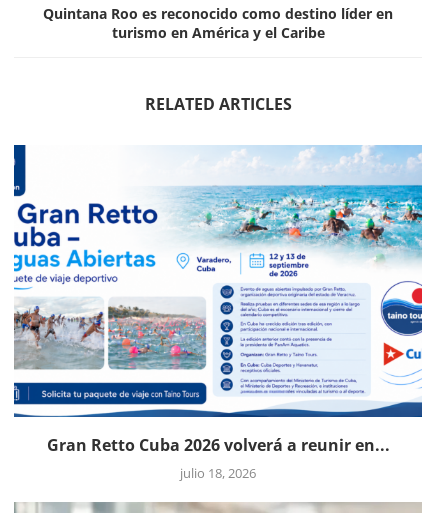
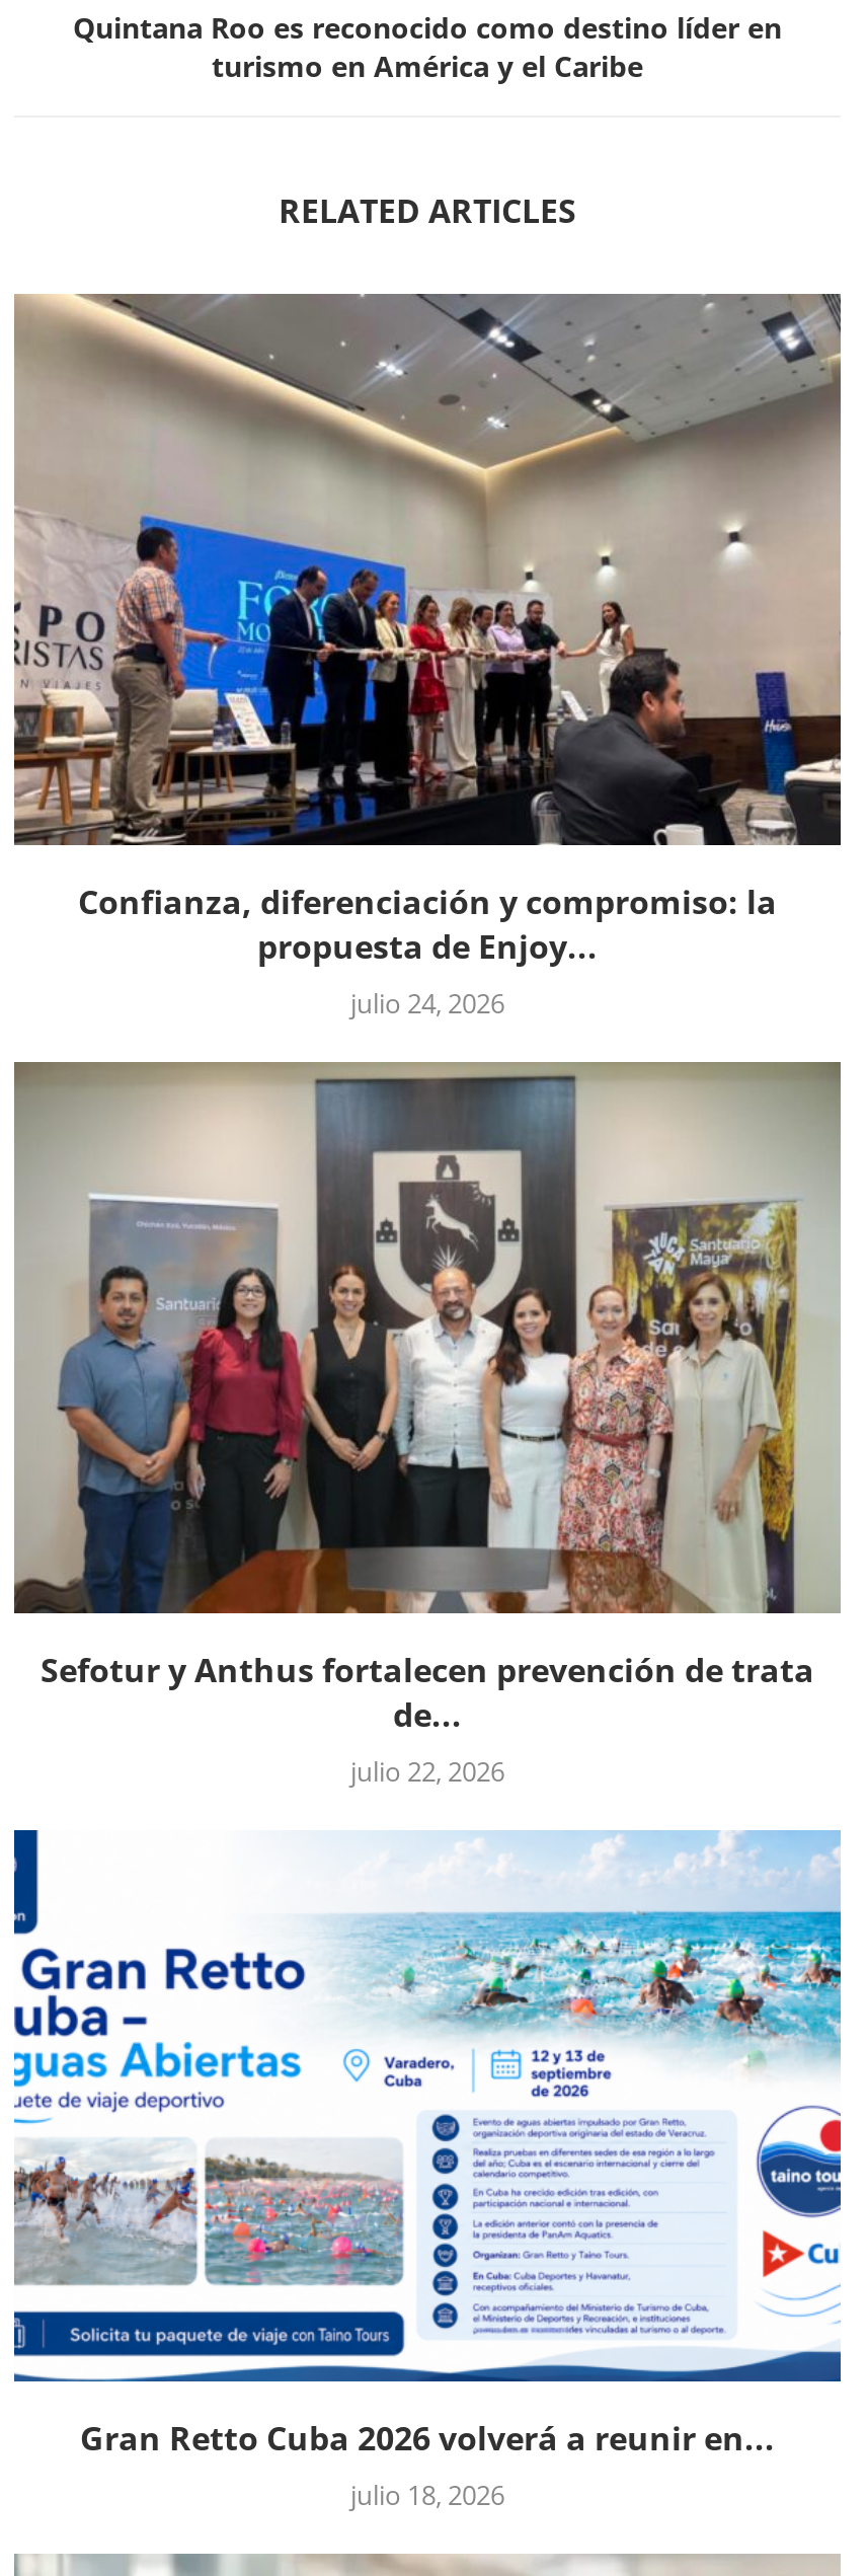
+ [image]
+ Confianza, diferenciación y compromiso: la
+ propuesta de Enjoy...
+ julio 24, 2026

+ [image]
+ Sefotur y Anthus fortalecen prevención de trata
+ de...
+ julio 22, 2026
